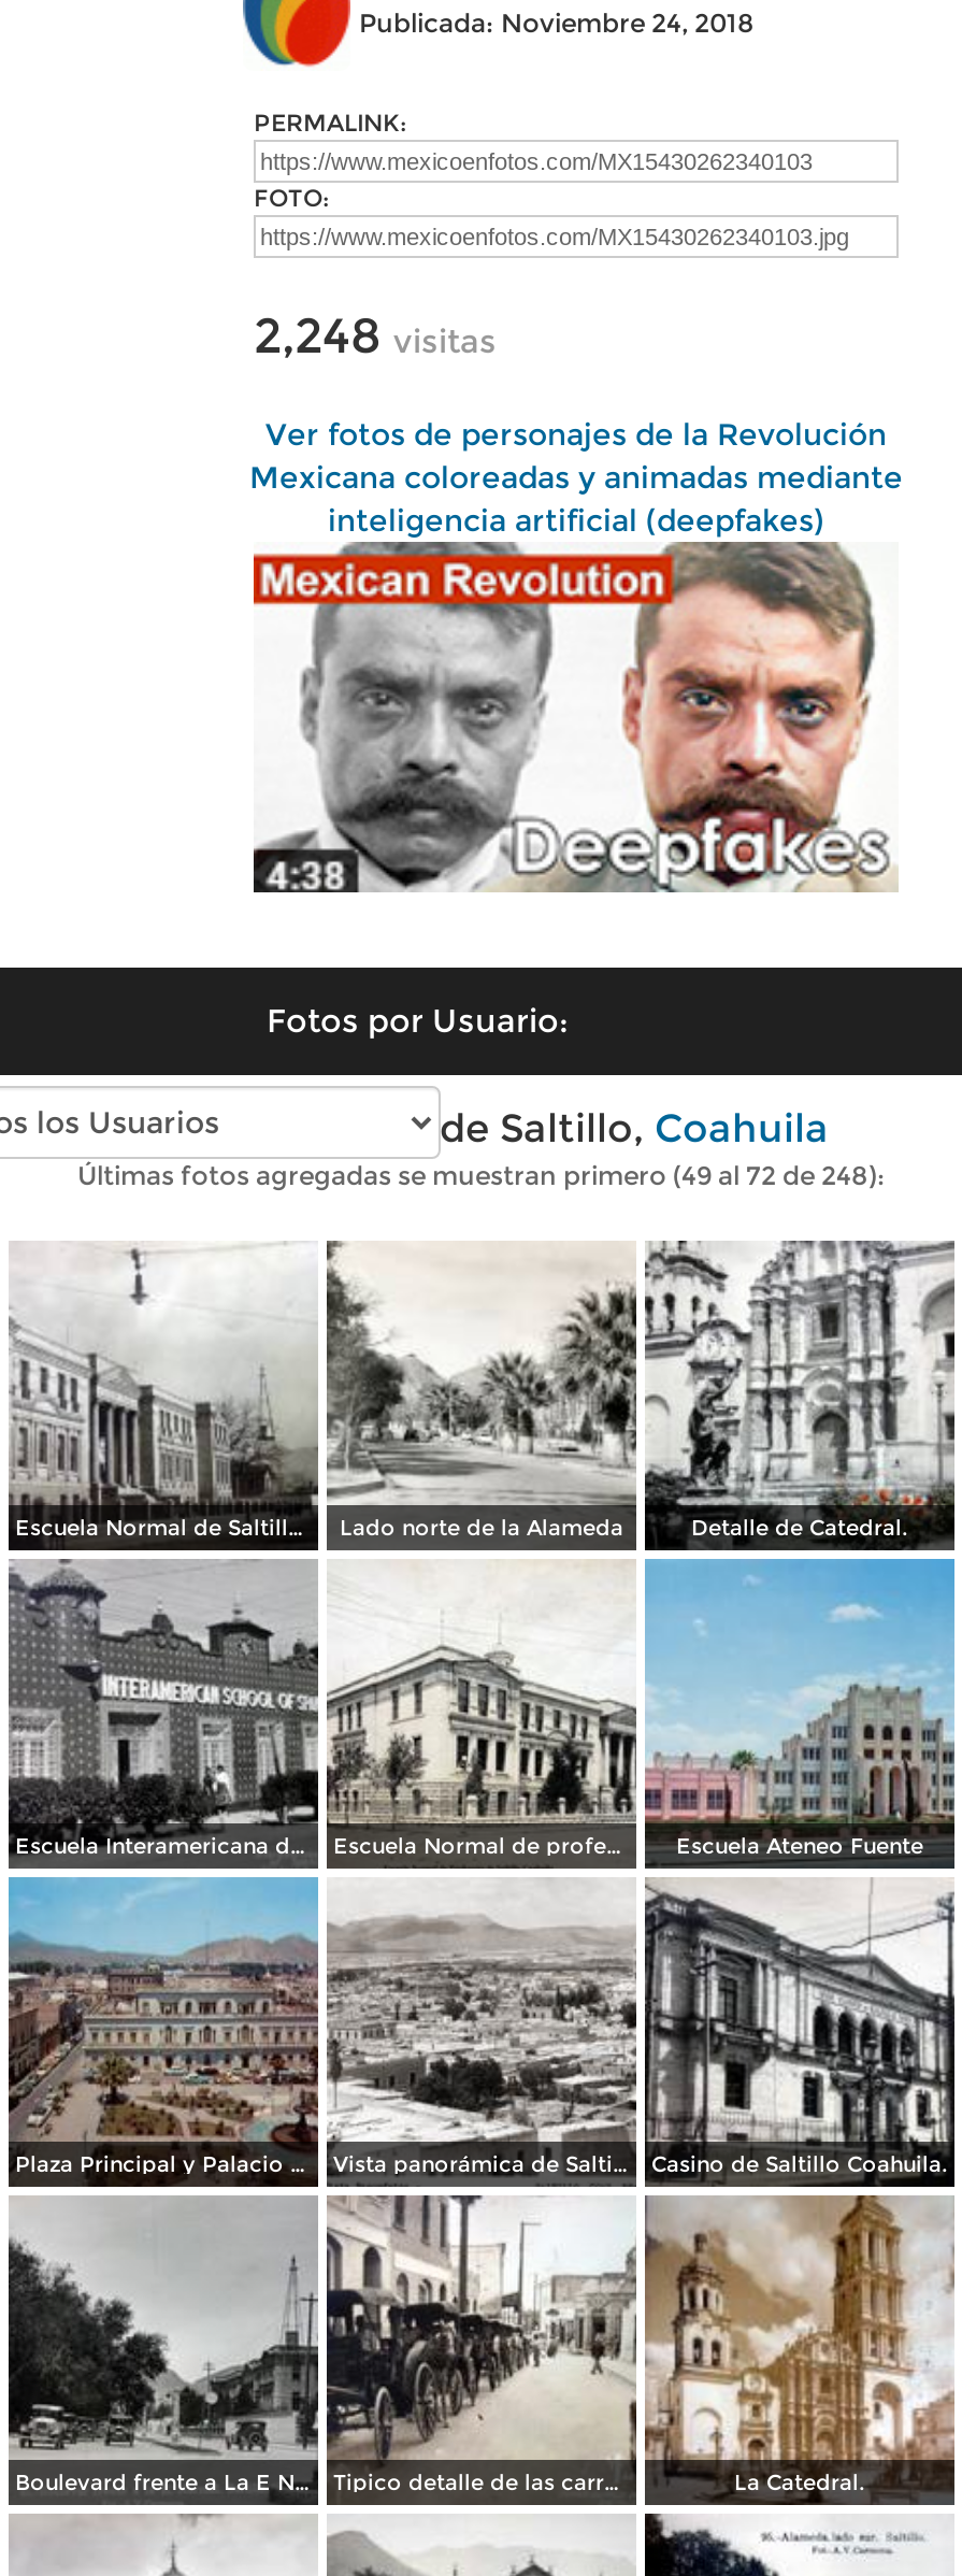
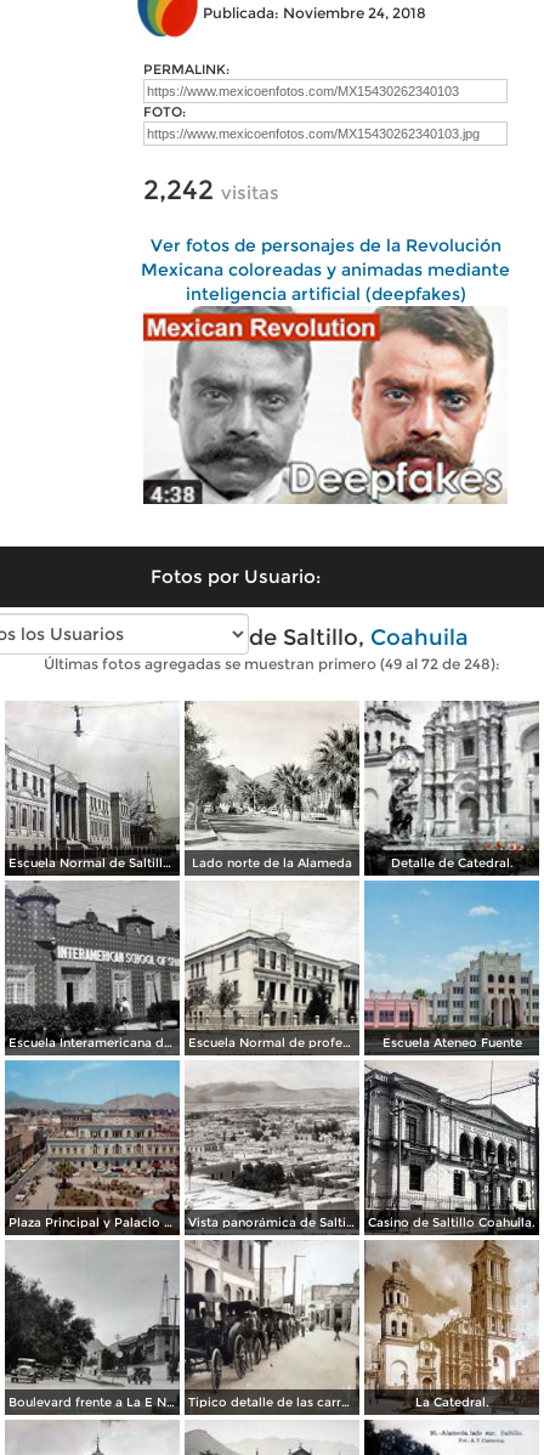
- 2,248 visitas
+ 2,242 visitas
